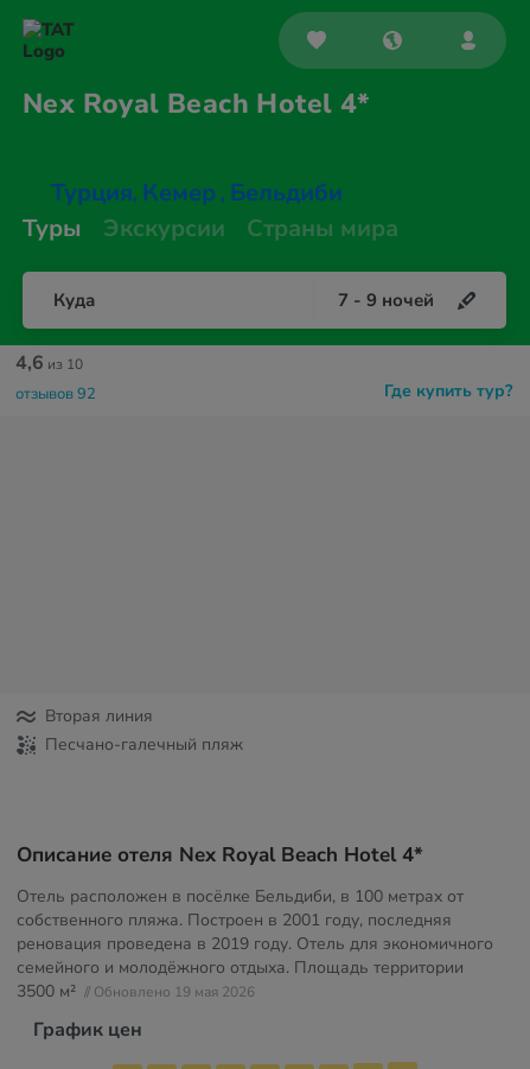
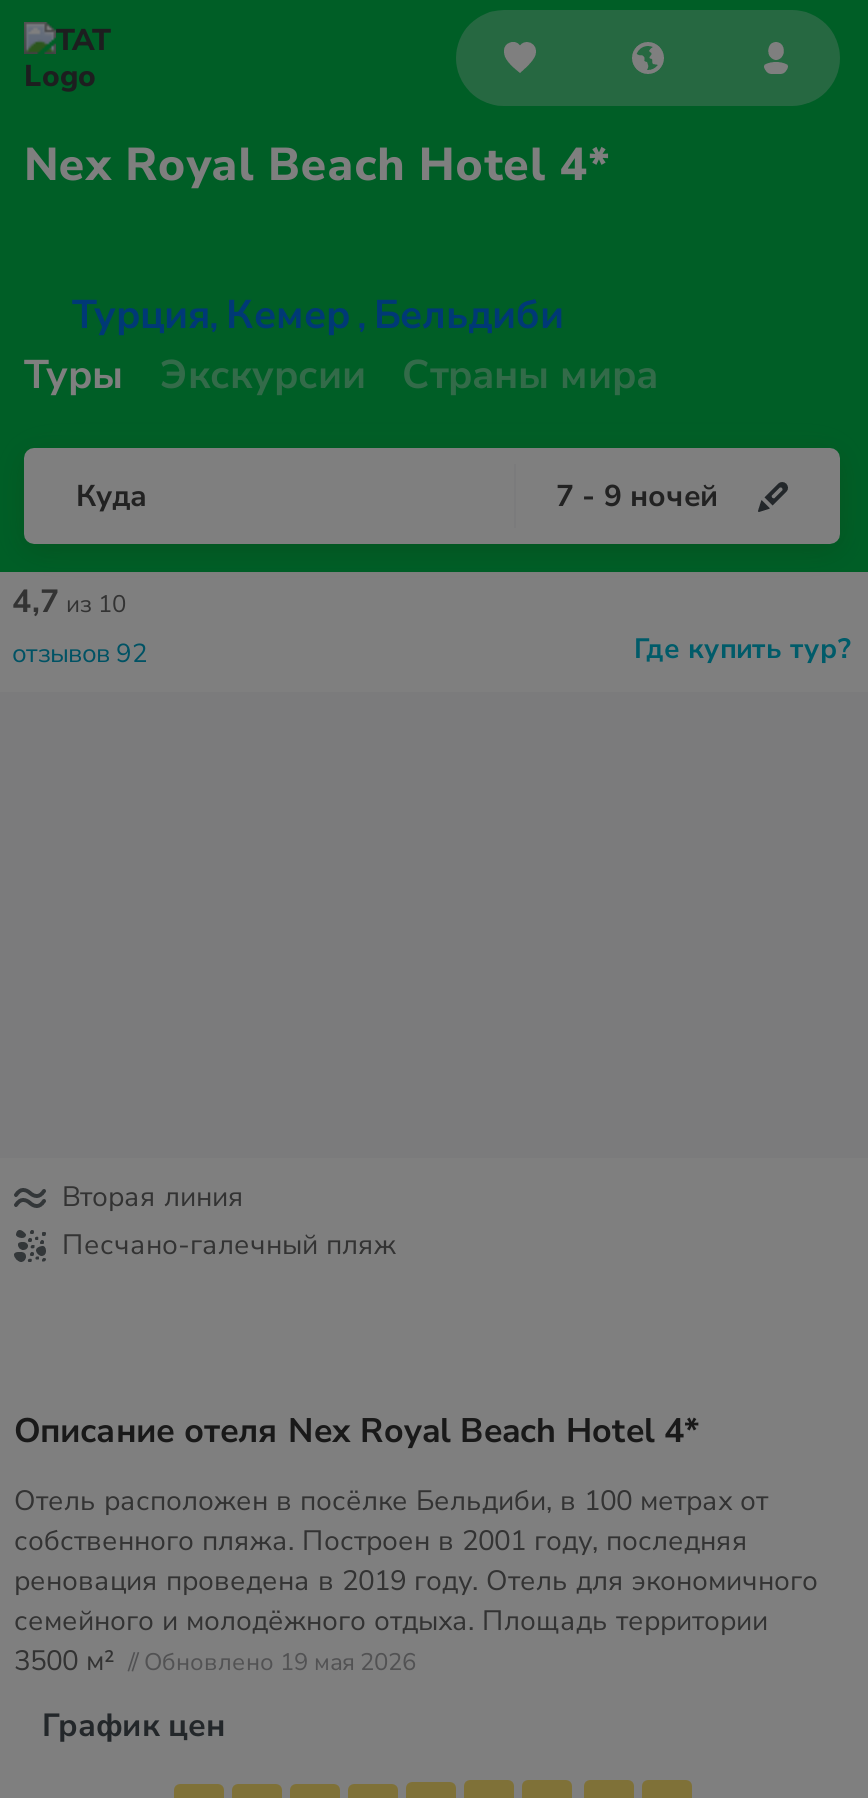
- 4,6 из 10
+ 4,7 из 10
